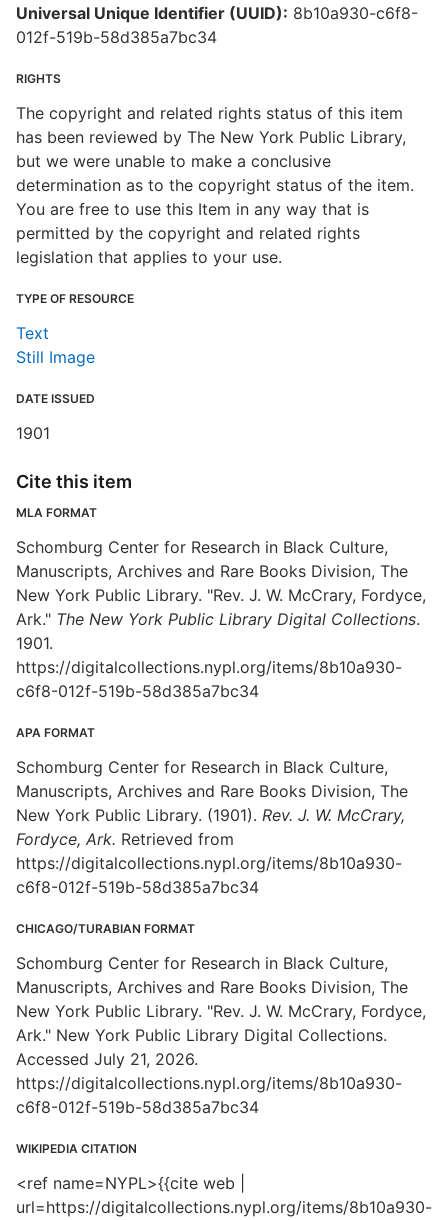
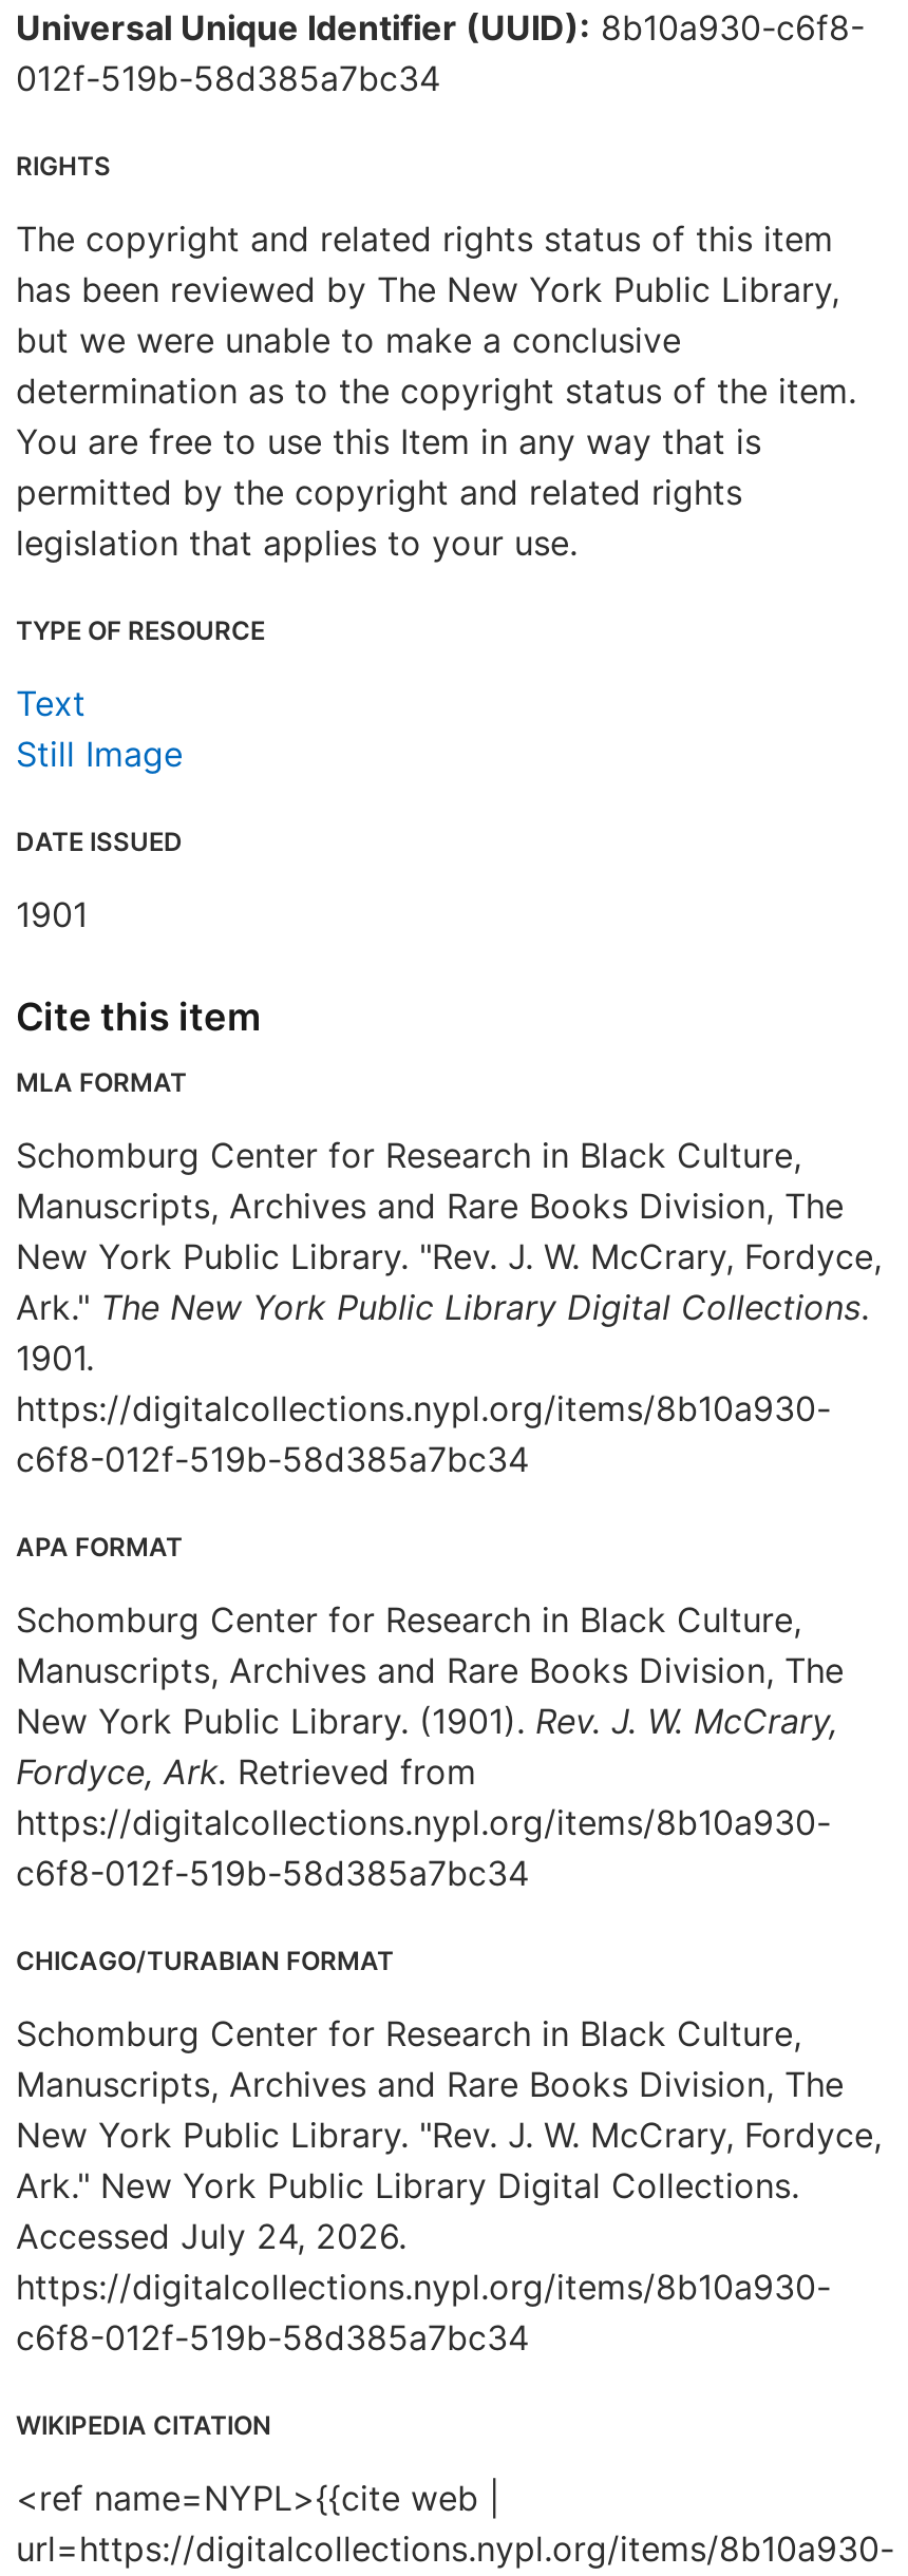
- Accessed July 21, 2026.
+ Accessed July 24, 2026.
